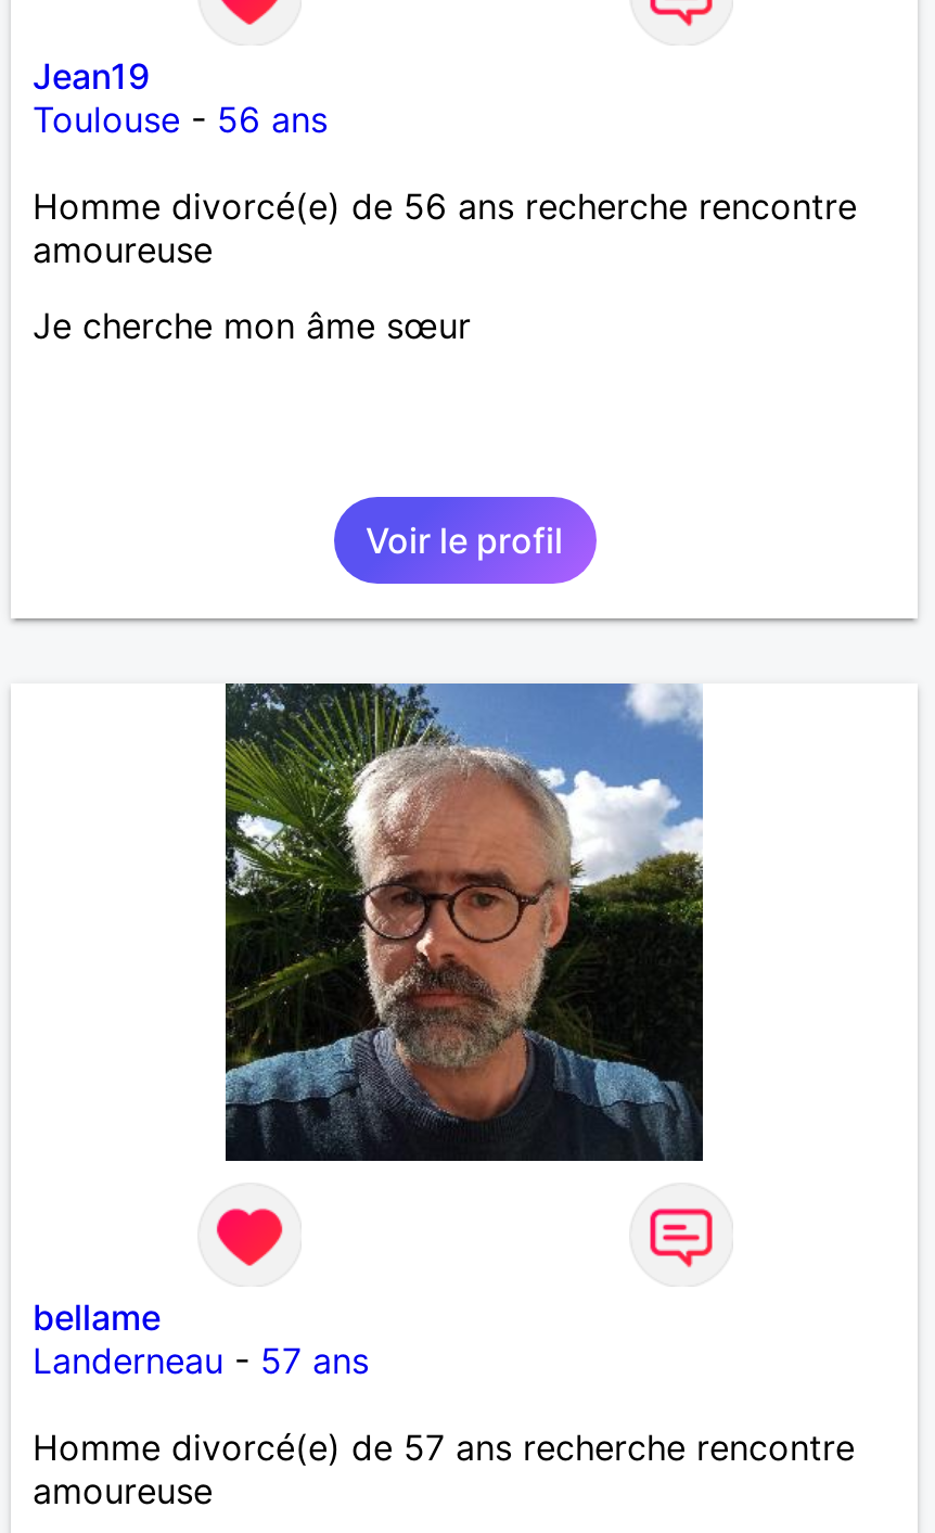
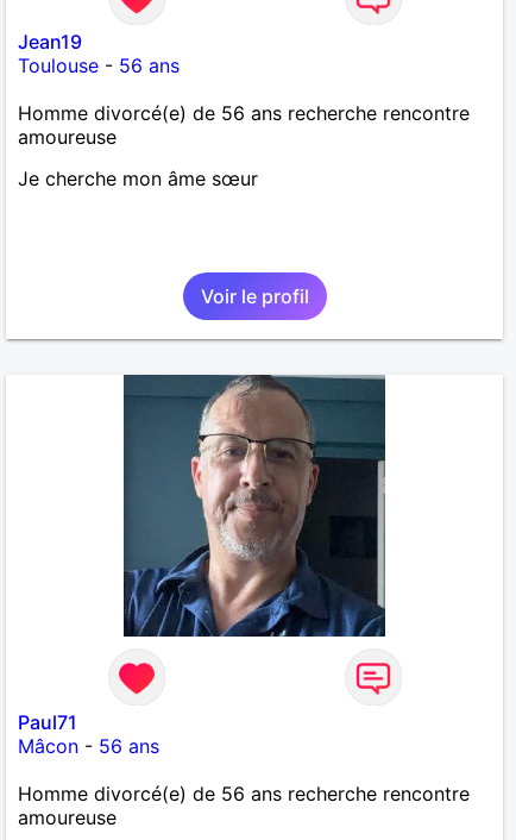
- [image]
+ [image]

- bellame
- Landerneau - 57 ans
+ Paul71
+ Mâcon - 56 ans

- Homme divorcé(e) de 57 ans recherche rencontre
+ Homme divorcé(e) de 56 ans recherche rencontre
